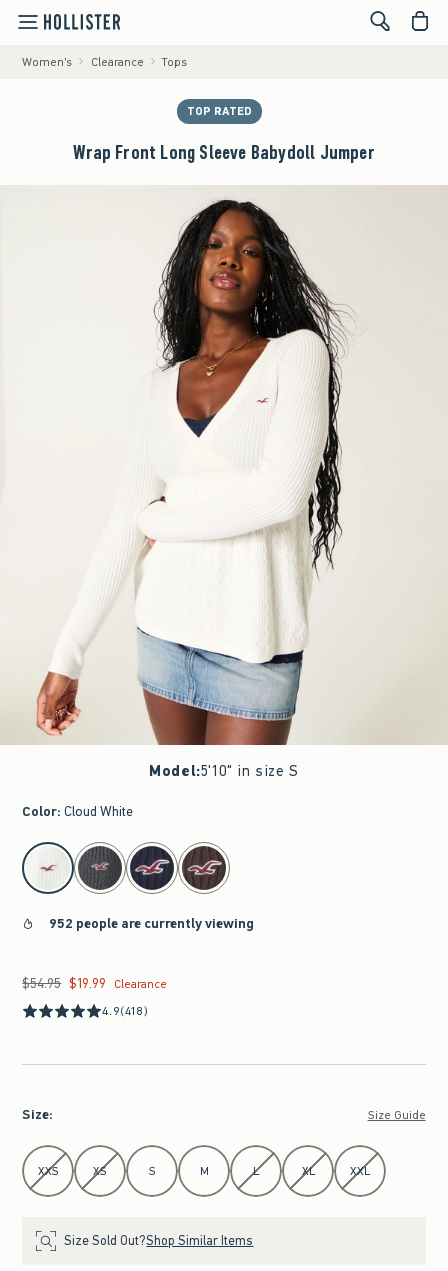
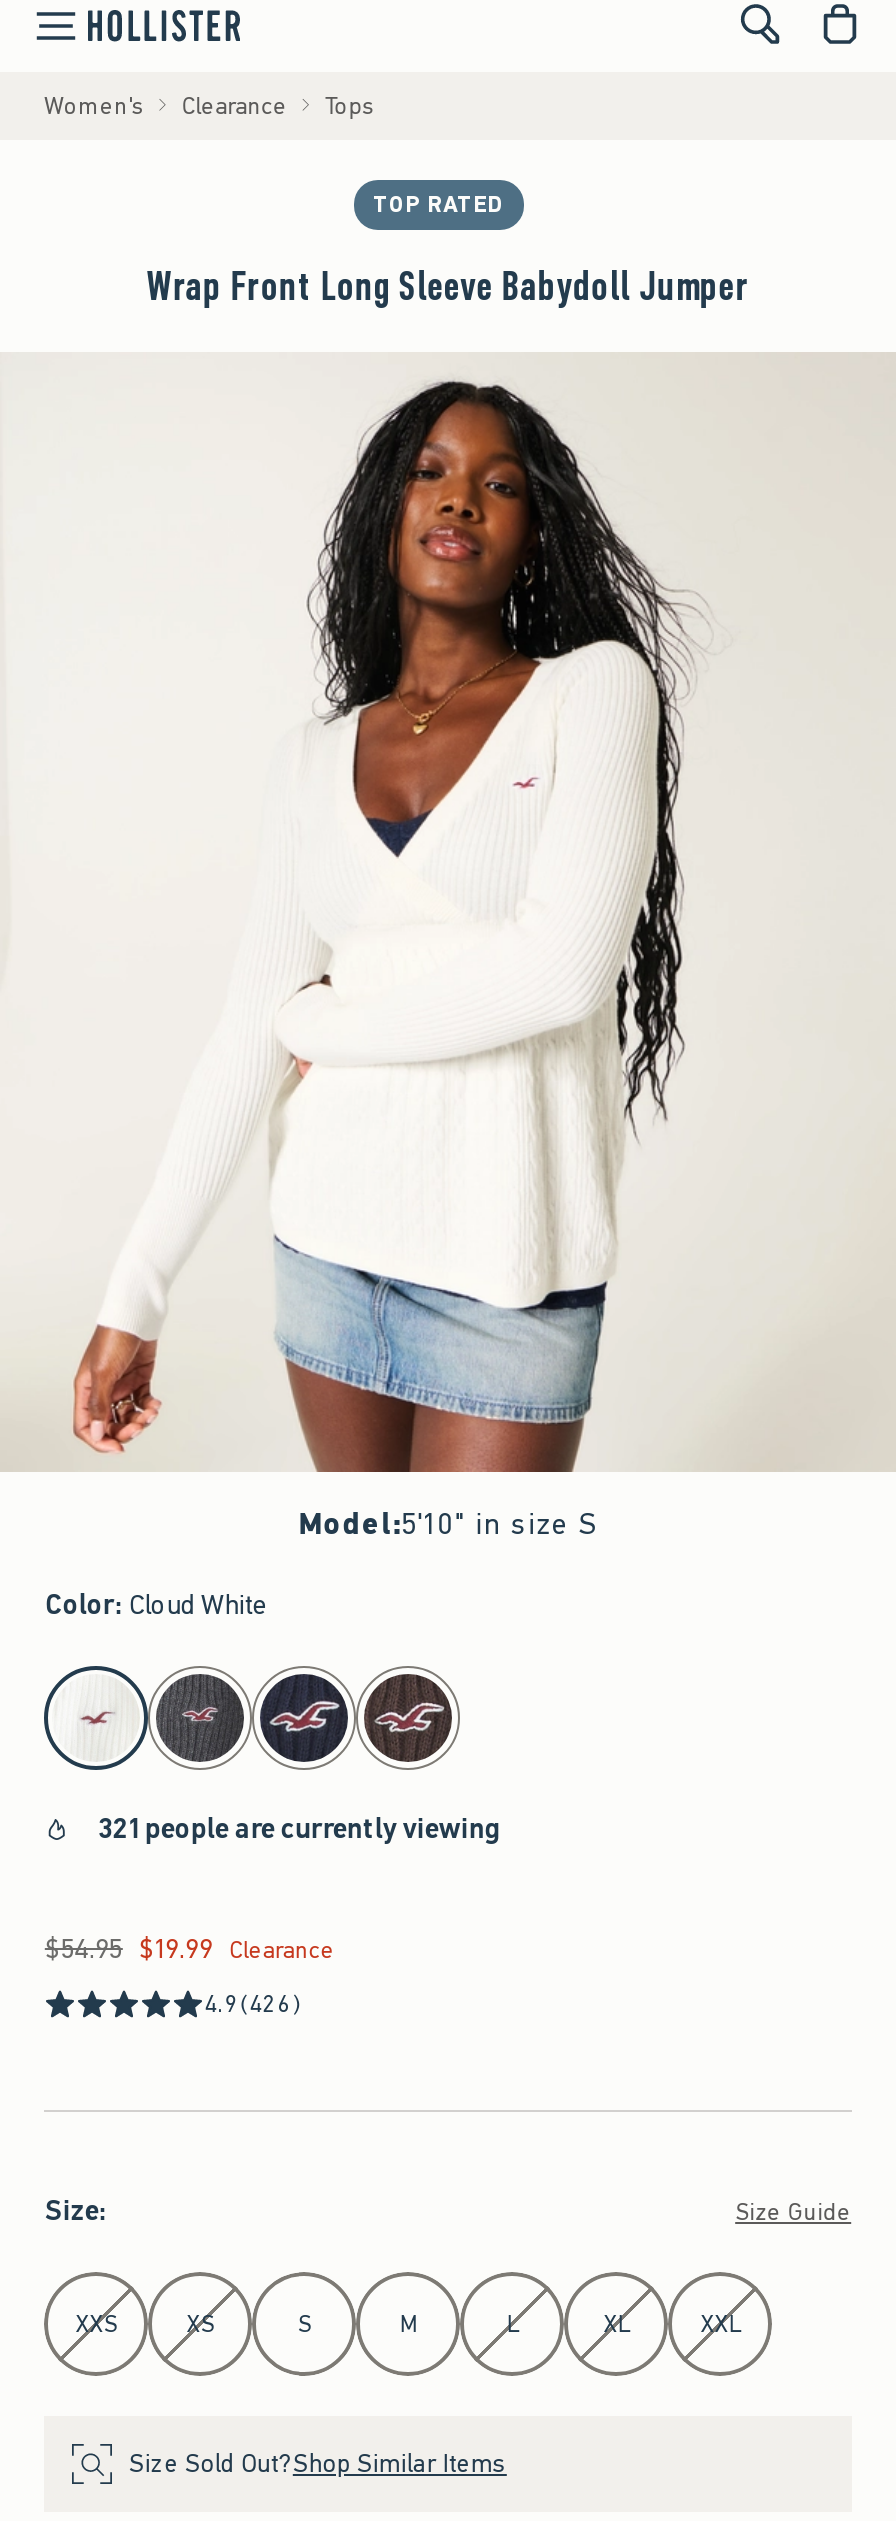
- 952 people are currently viewing
+ 321 people are currently viewing

- 4.9 (418)
+ 4.9 (426)
